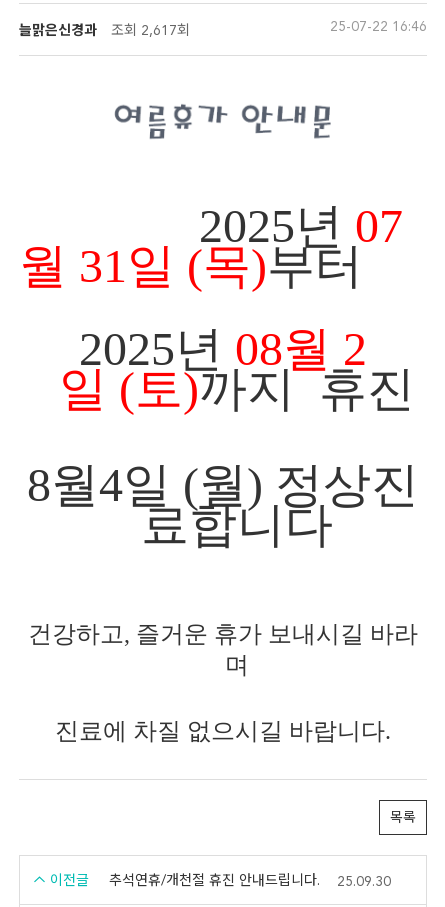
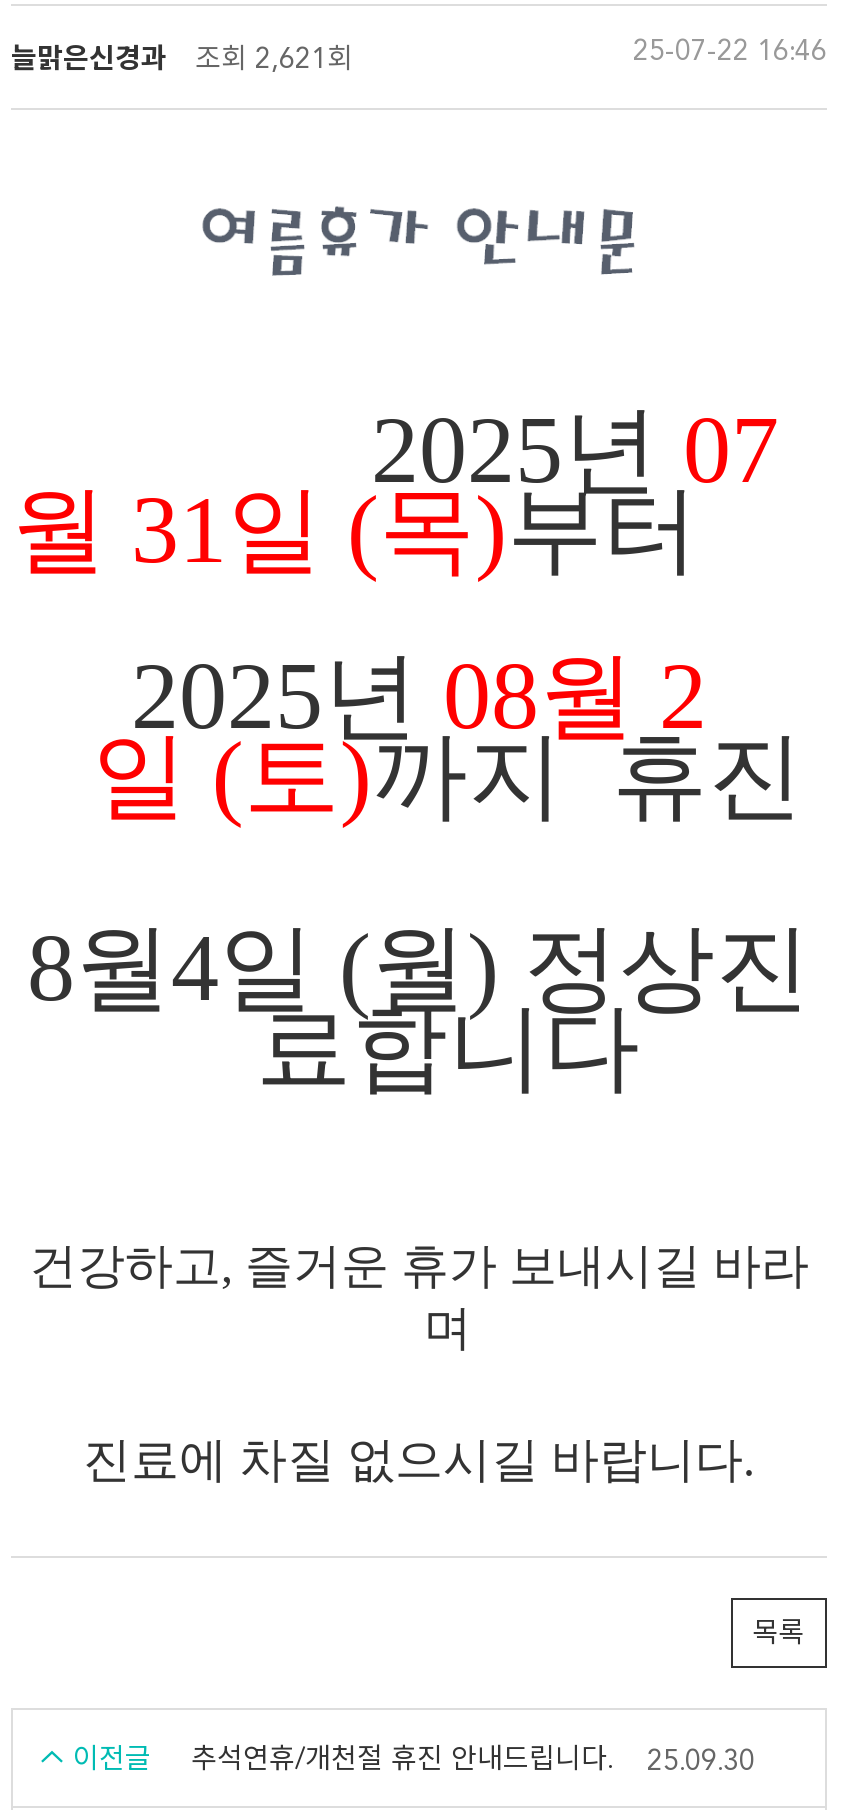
- 늘맑은신경과 조회 2,617회
+ 늘맑은신경과 조회 2,621회
